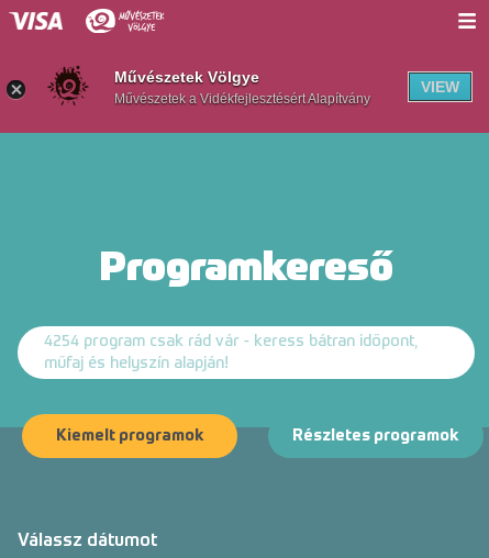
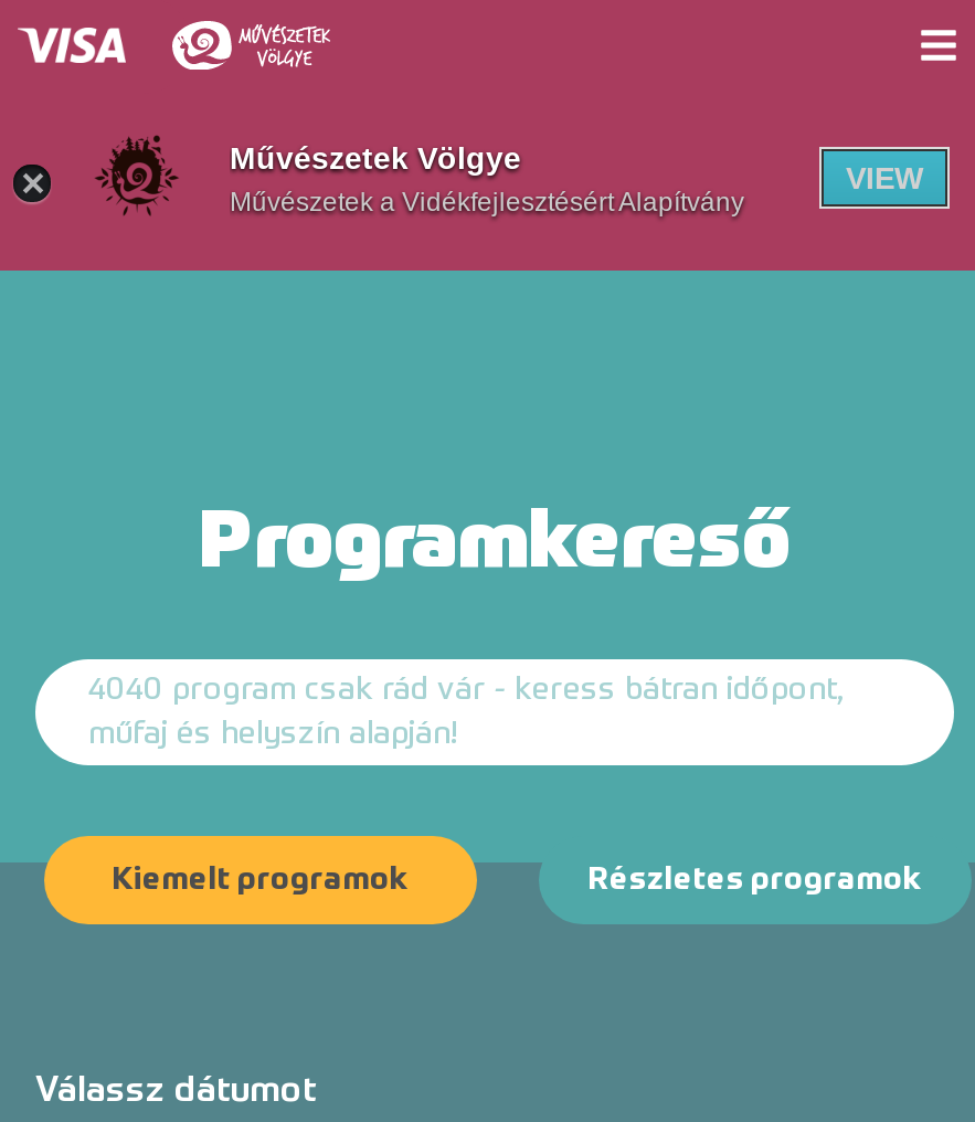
- 4254 program csak rád vár - keress bátran időpont,
+ 4040 program csak rád vár - keress bátran időpont,
